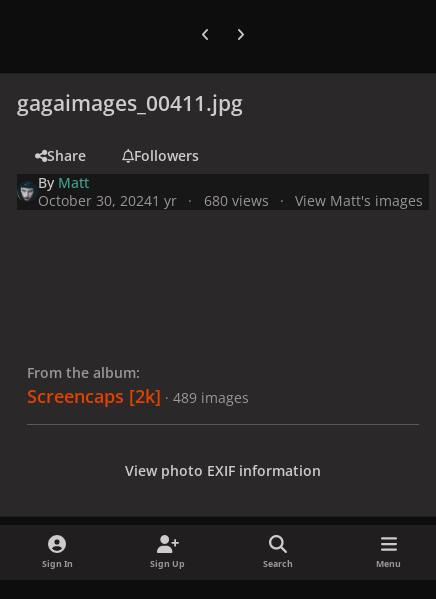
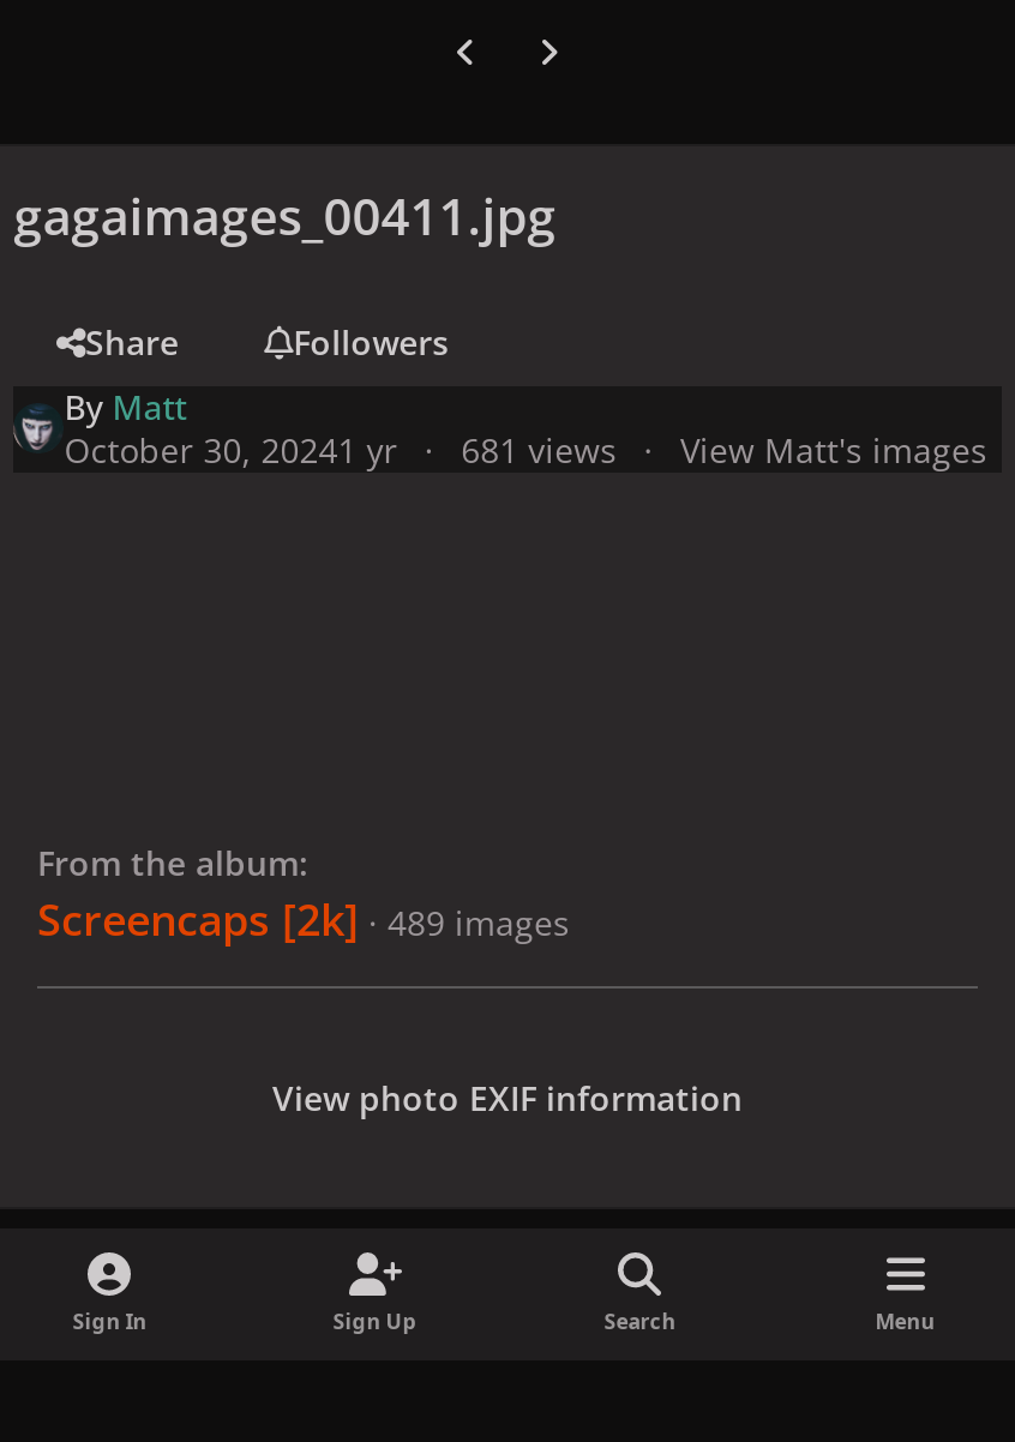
- October 30, 20241 yr 680 views View Matt's images
+ October 30, 20241 yr 681 views View Matt's images
